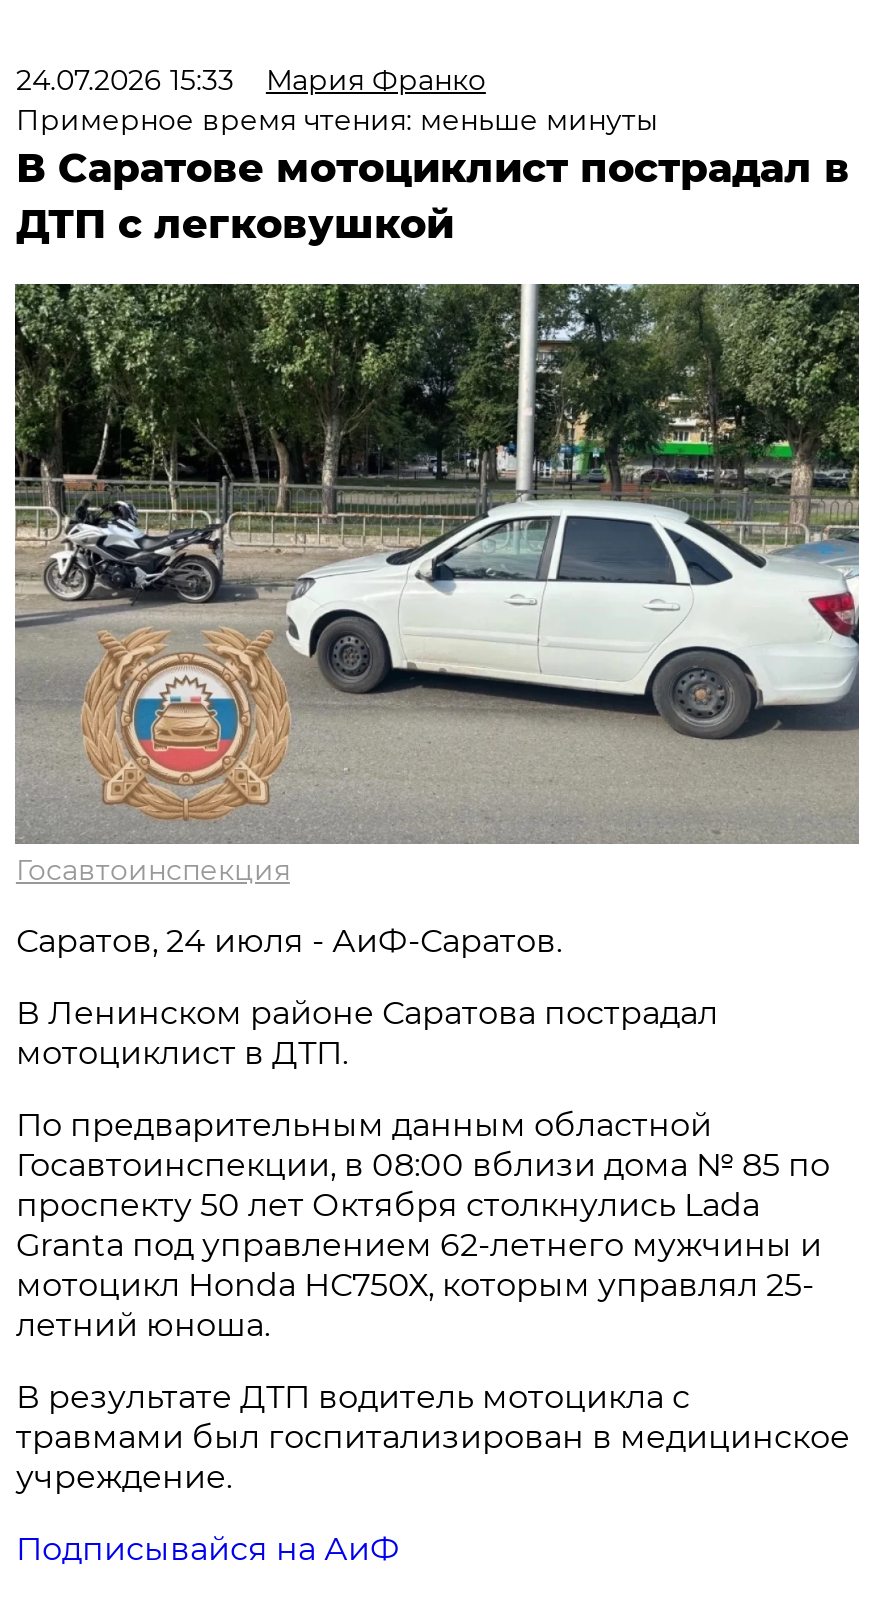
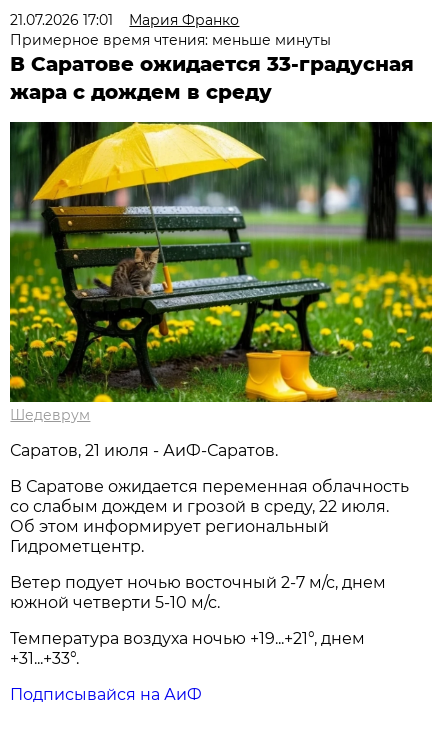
- 24.07.2026 15:33 Мария Франко
+ 21.07.2026 17:01 Мария Франко

- В Саратове мотоциклист пострадал в
- ДТП с легковушкой
+ В Саратове ожидается 33-градусная
+ жара с дождем в среду

- [image]
- Госавтоинспекция
+ [image]
+ Шедеврум

- Саратов, 24 июля - АиФ-Саратов.
+ Саратов, 21 июля - АиФ-Саратов.

- В Ленинском районе Саратова пострадал
- мотоциклист в ДТП.
+ В Саратове ожидается переменная облачность
+ со слабым дождем и грозой в среду, 22 июля.
+ Об этом информирует региональный
+ Гидрометцентр.

- По предварительным данным областной
- Госавтоинспекции, в 08:00 вблизи дома № 85 по
- проспекту 50 лет Октября столкнулись Lada
- Granta под управлением 62-летнего мужчины и
- мотоцикл Honda НС750Х, которым управлял 25-
- летний юноша.
+ Ветер подует ночью восточный 2-7 м/с, днем
+ южной четверти 5-10 м/с.

- В результате ДТП водитель мотоцикла с
- травмами был госпитализирован в медицинское
- учреждение.
+ Температура воздуха ночью +19...+21°, днем
+ +31...+33°.
